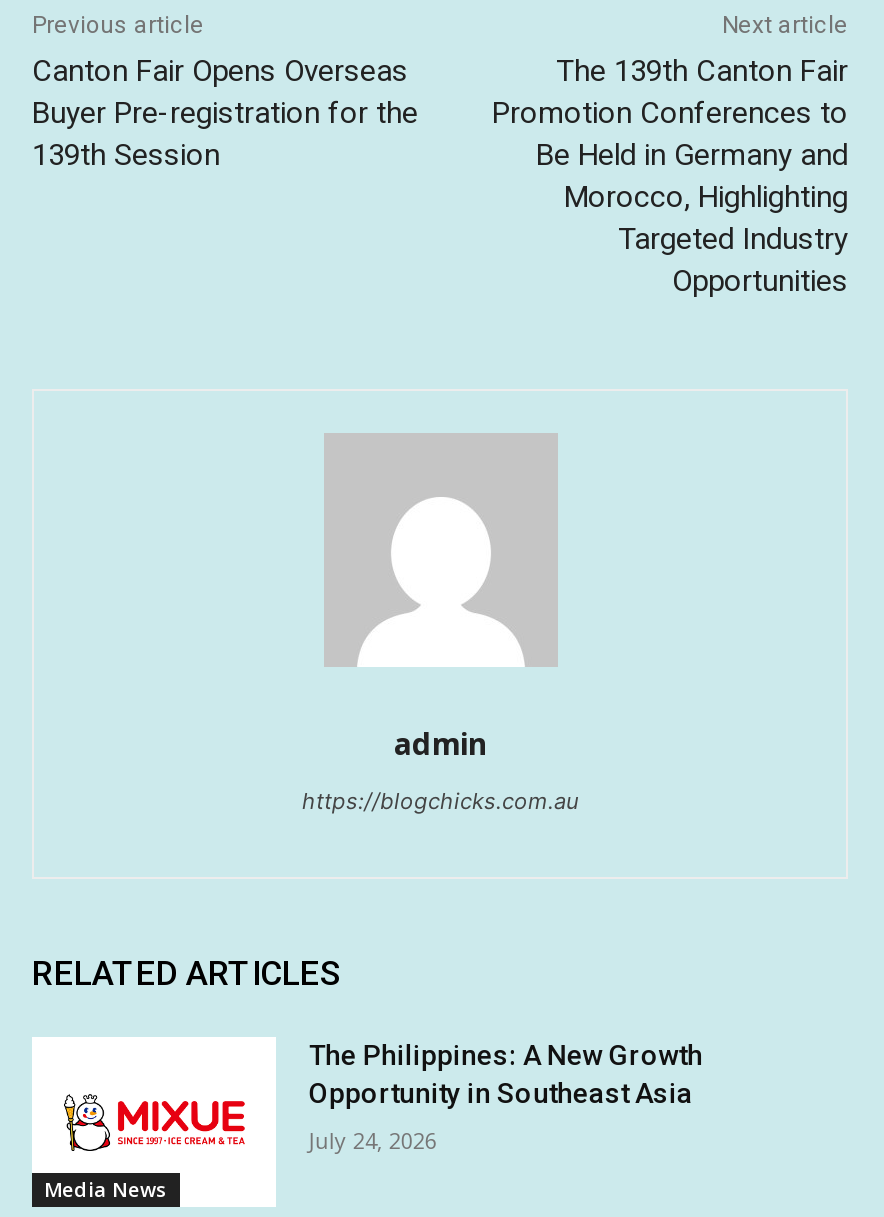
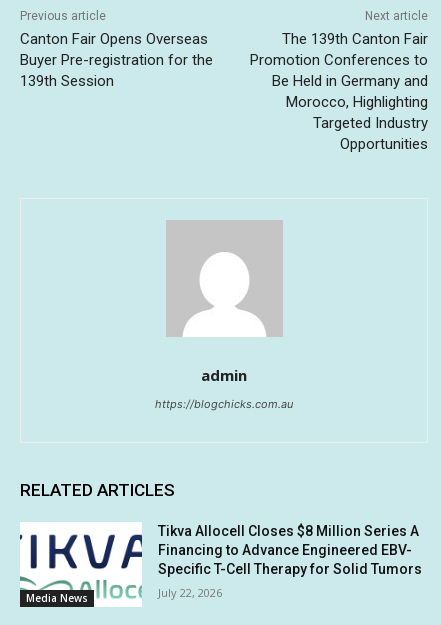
- [image]
- The Philippines: A New Growth
- Opportunity in Southeast Asia
+ [image]
+ Tikva Allocell Closes $8 Million Series A
+ Financing to Advance Engineered EBV-
+ Specific T-Cell Therapy for Solid Tumors

- July 24, 2026
+ July 22, 2026
